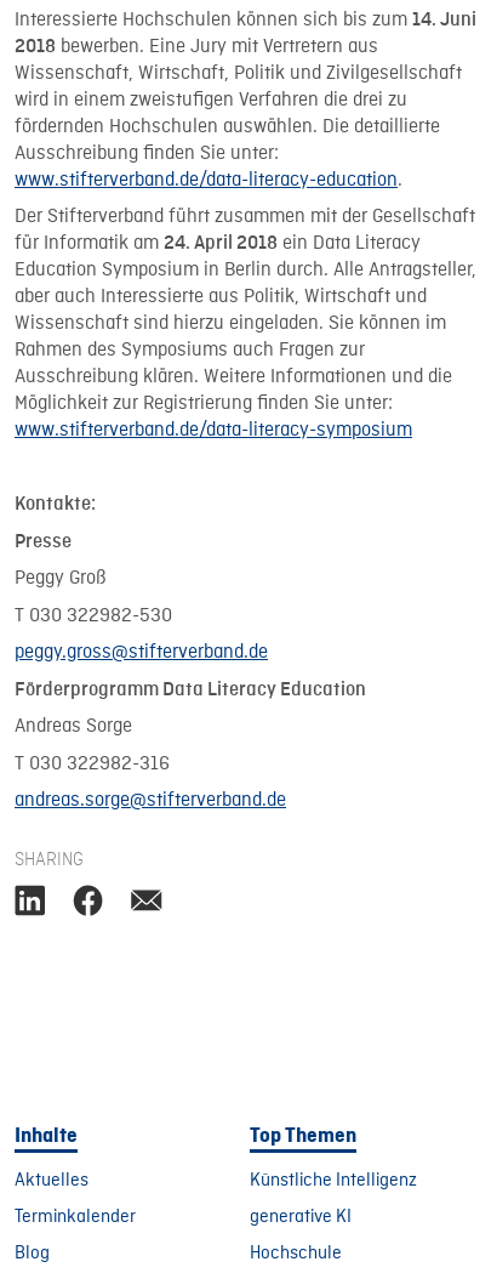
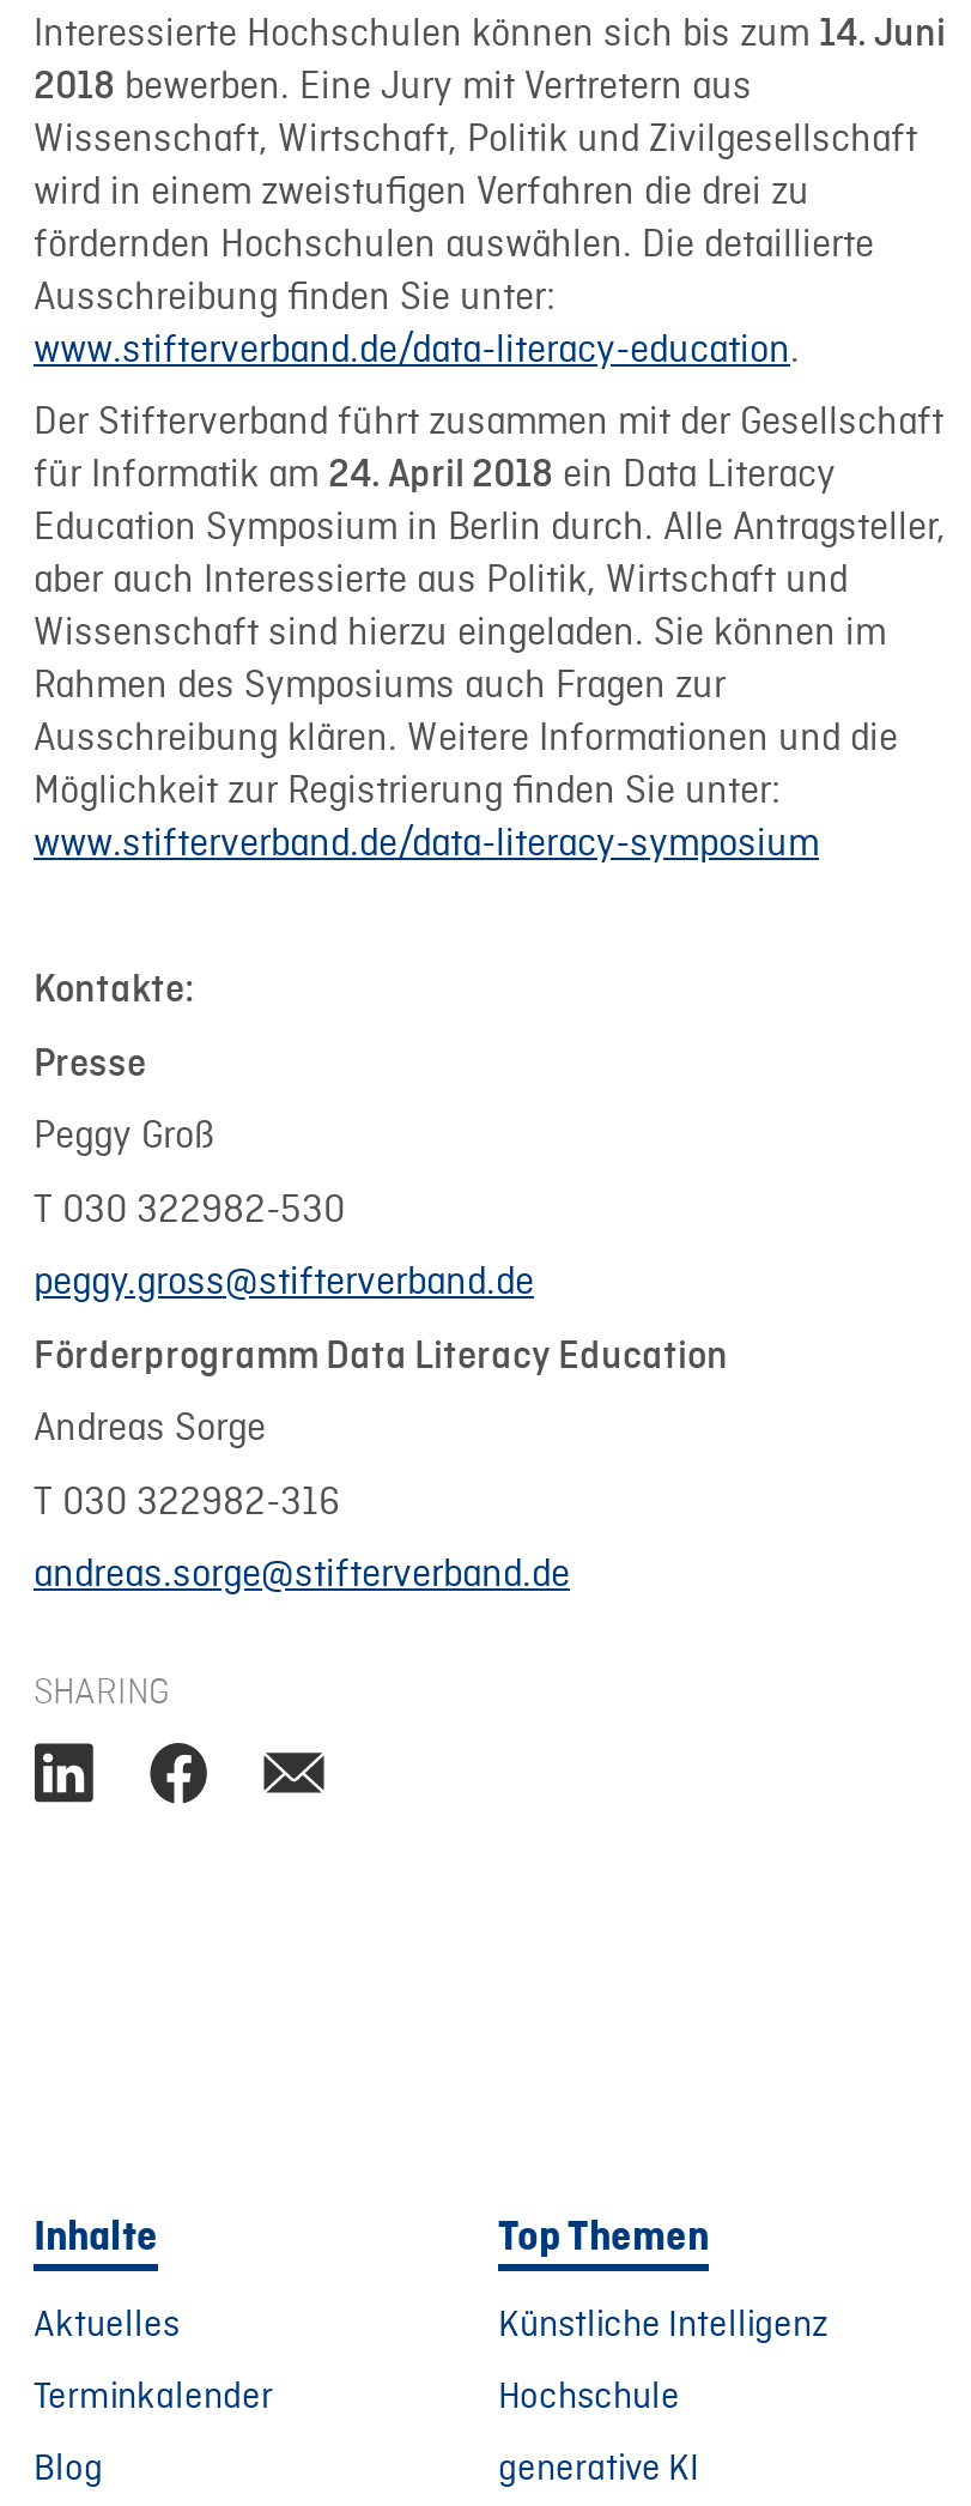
moved down: generative KI

moved up: Hochschule
